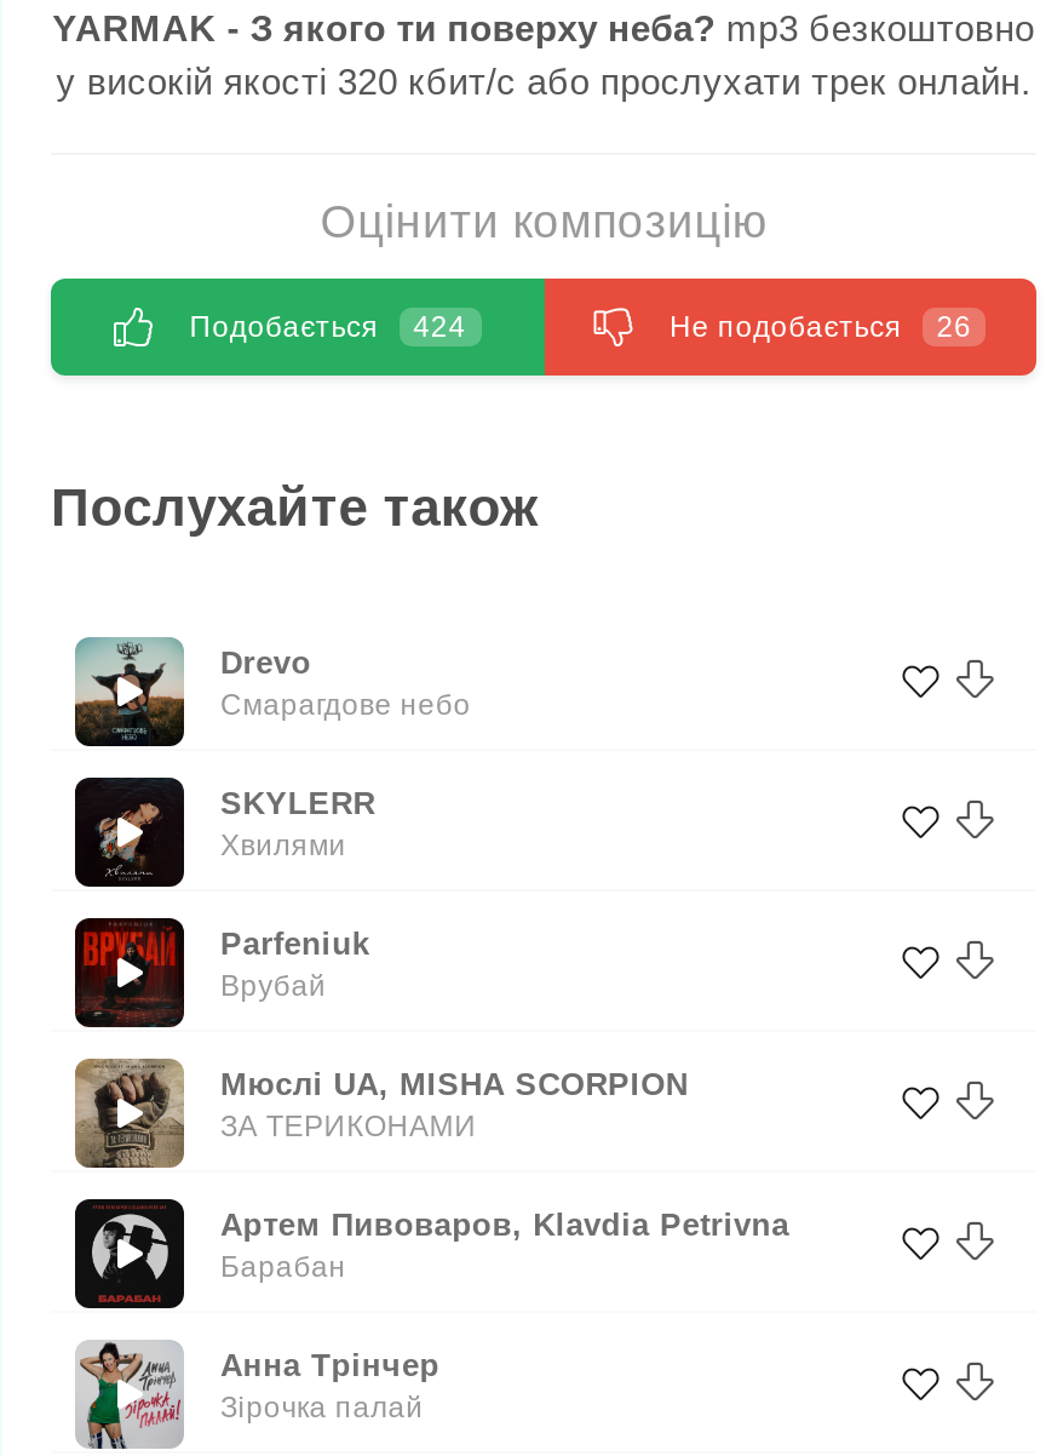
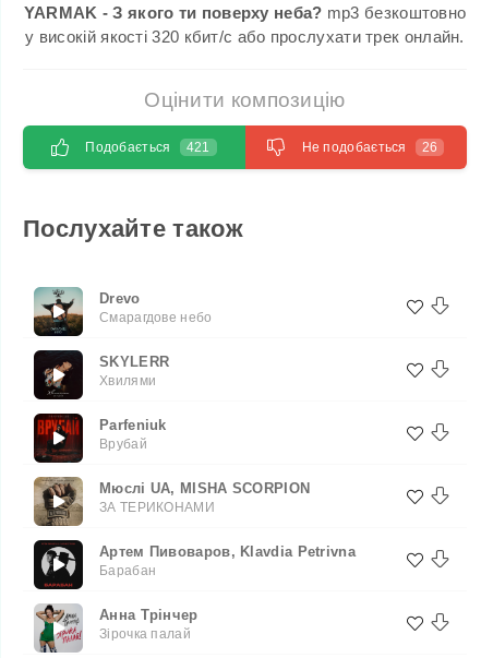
- Подобається 424
+ Подобається 421
